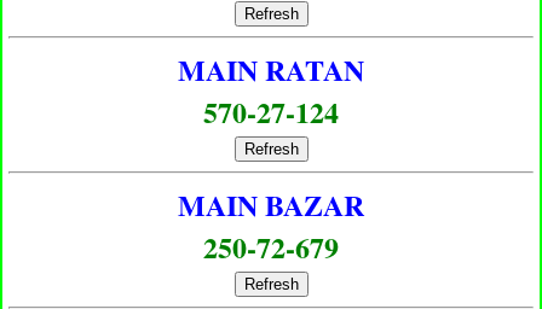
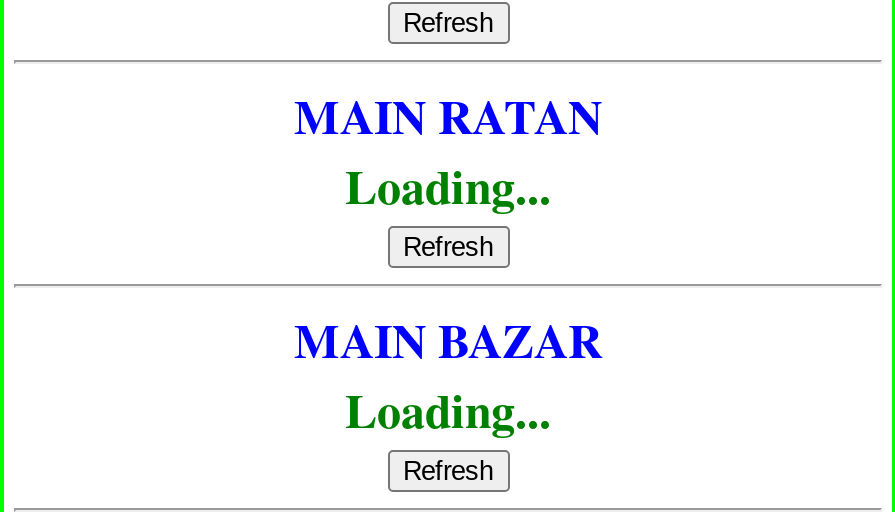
- 570-27-124
+ Loading...

- 250-72-679
+ Loading...
